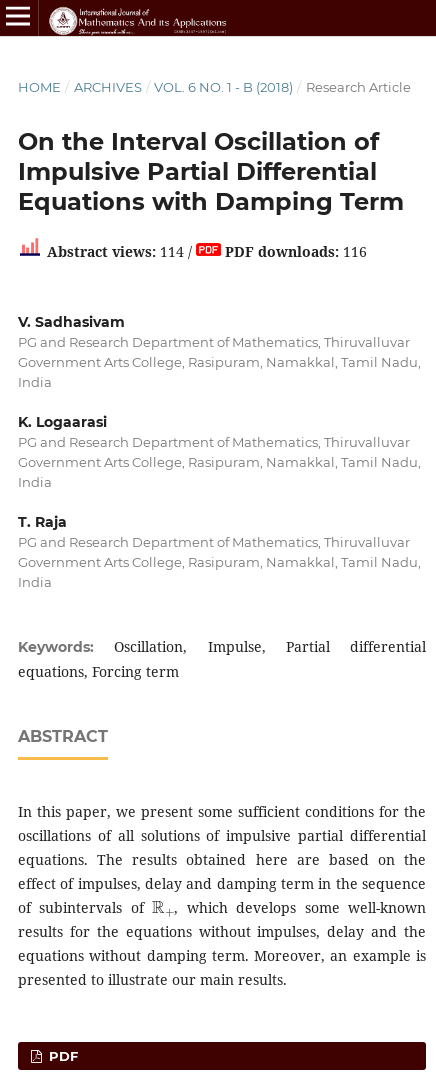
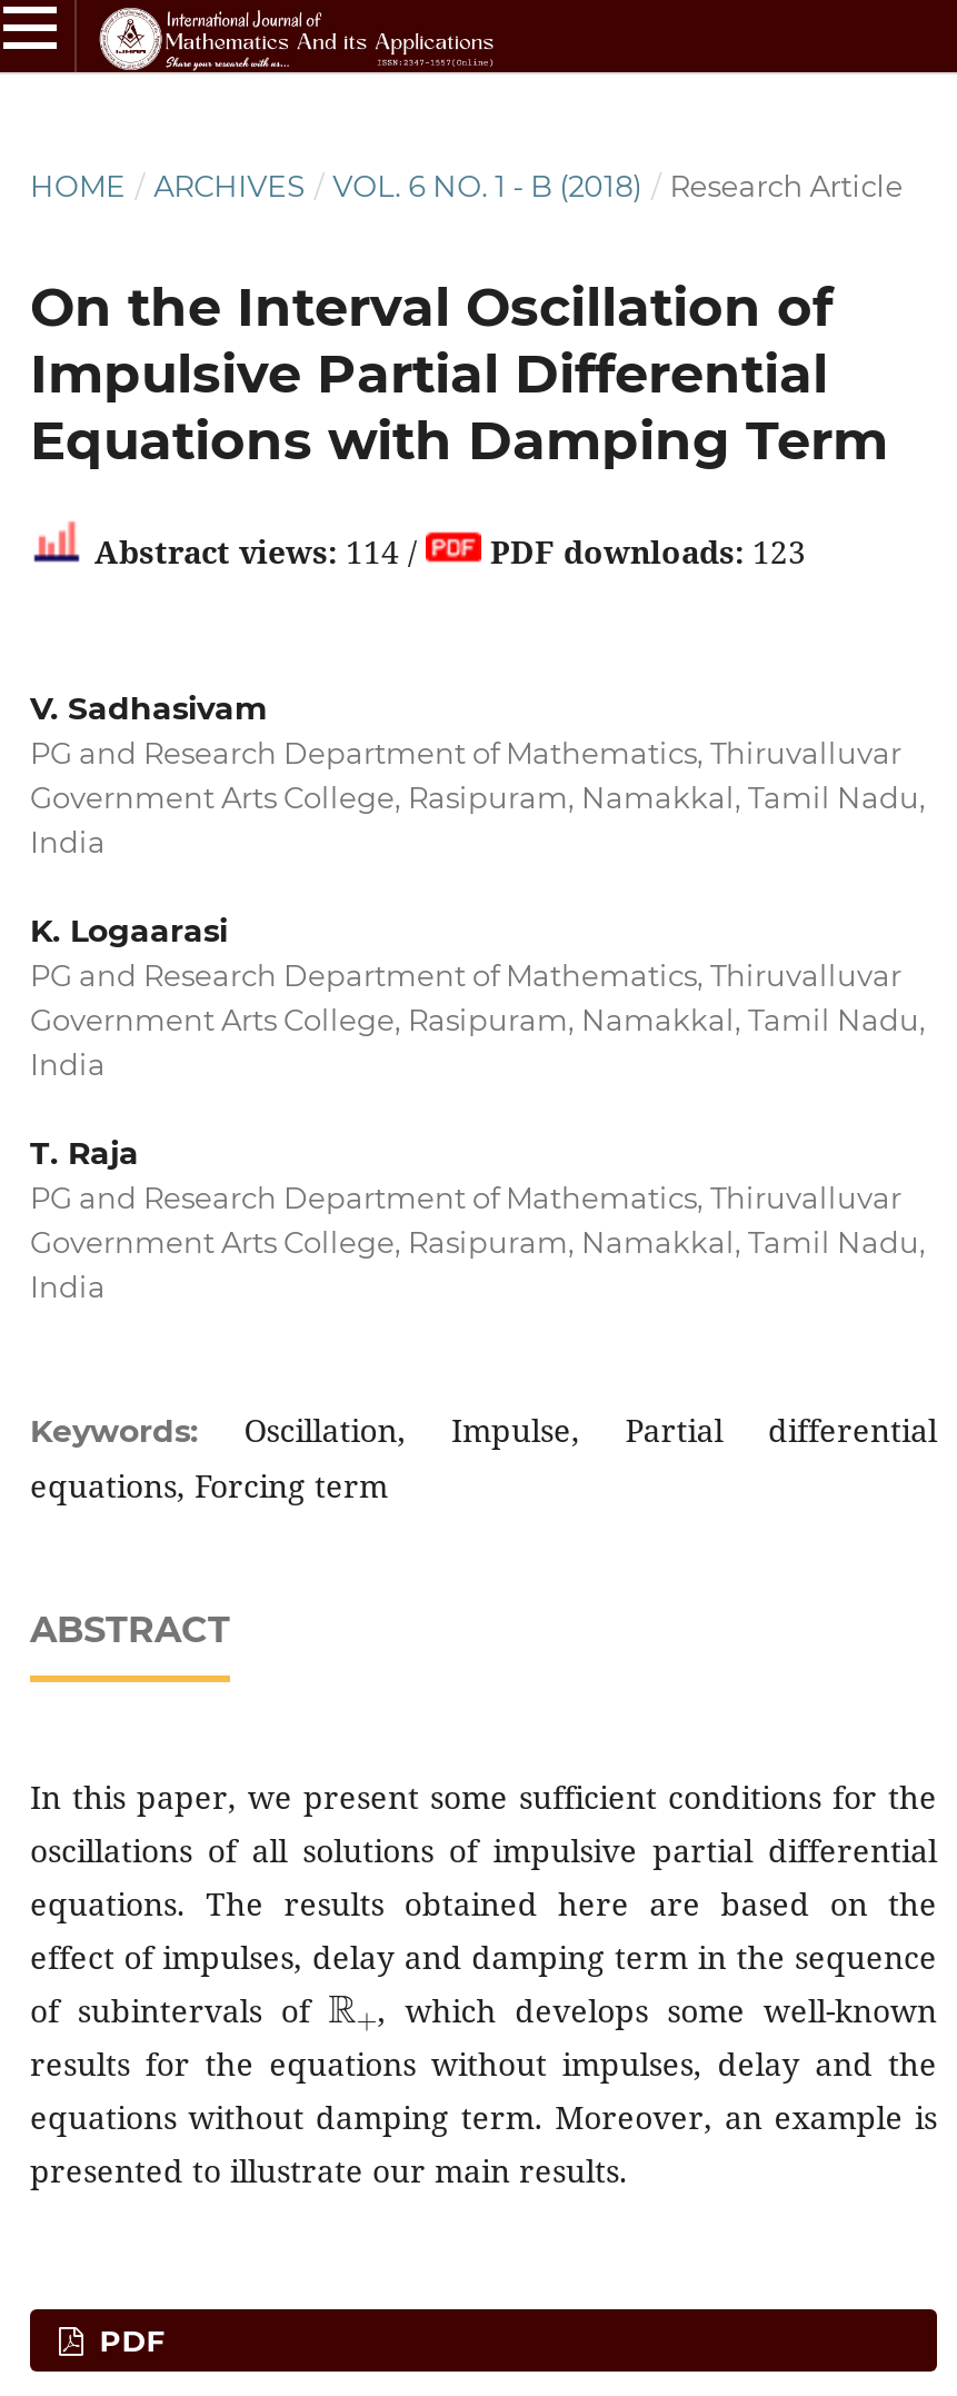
- PDF downloads: 116
+ PDF downloads: 123
